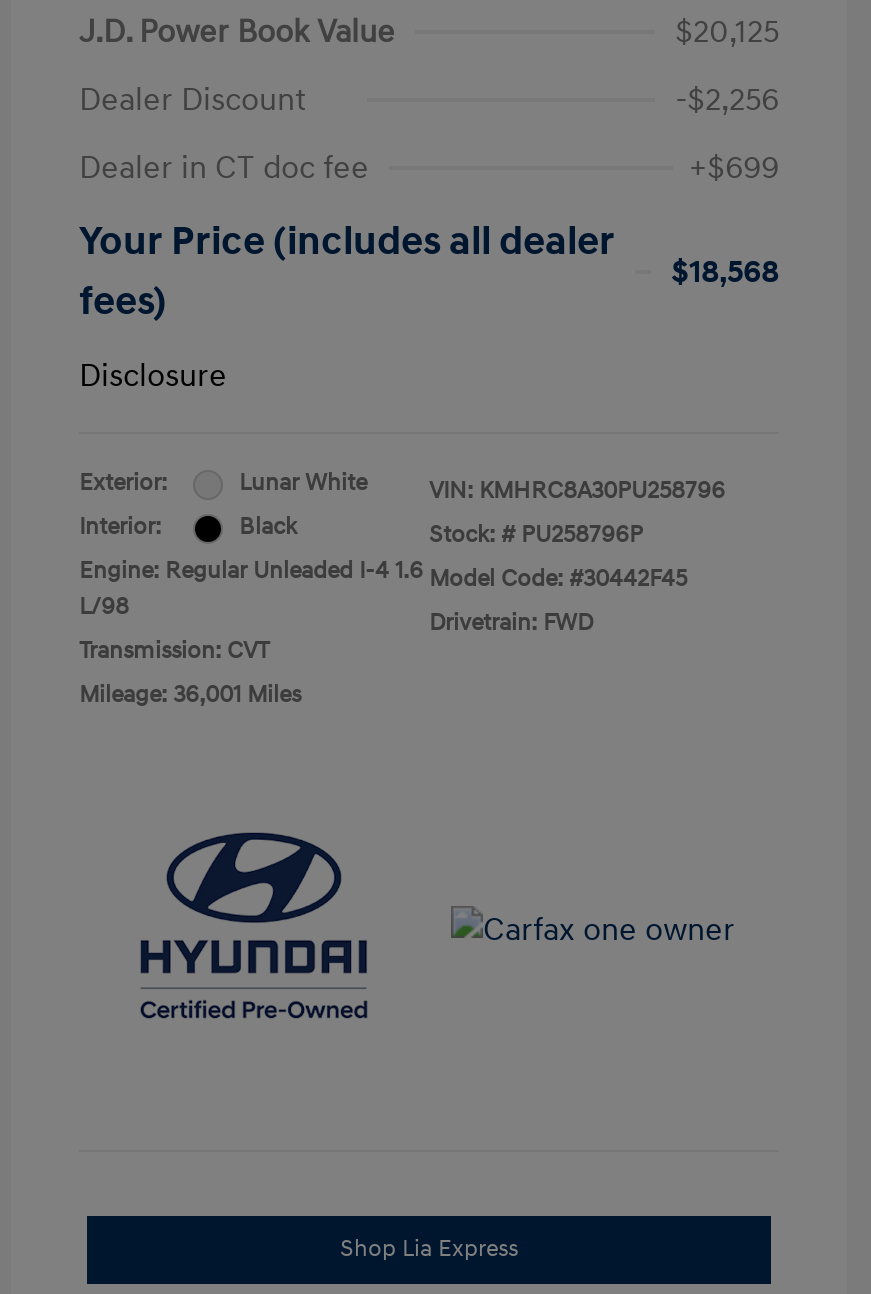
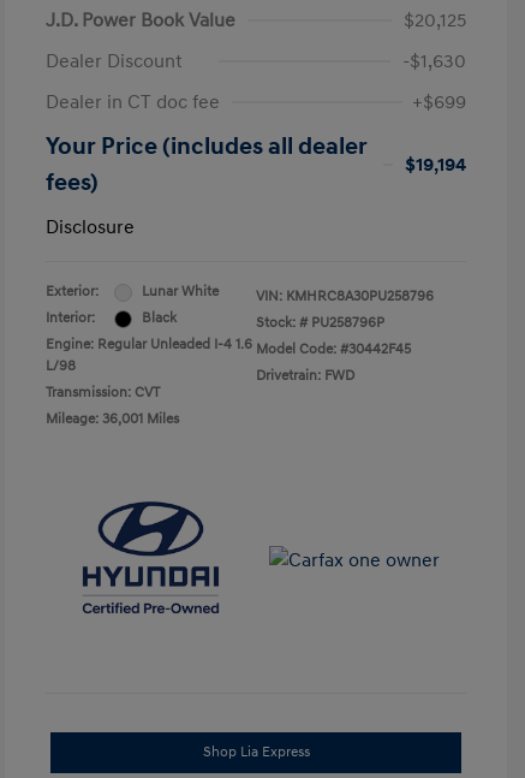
- -$2,256
+ -$1,630

- $18,568
+ $19,194
